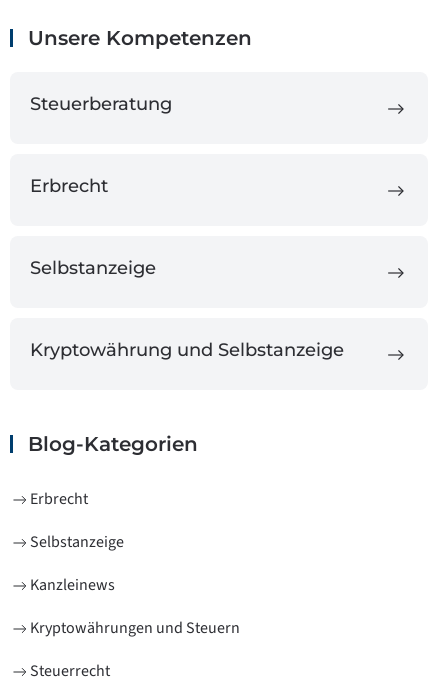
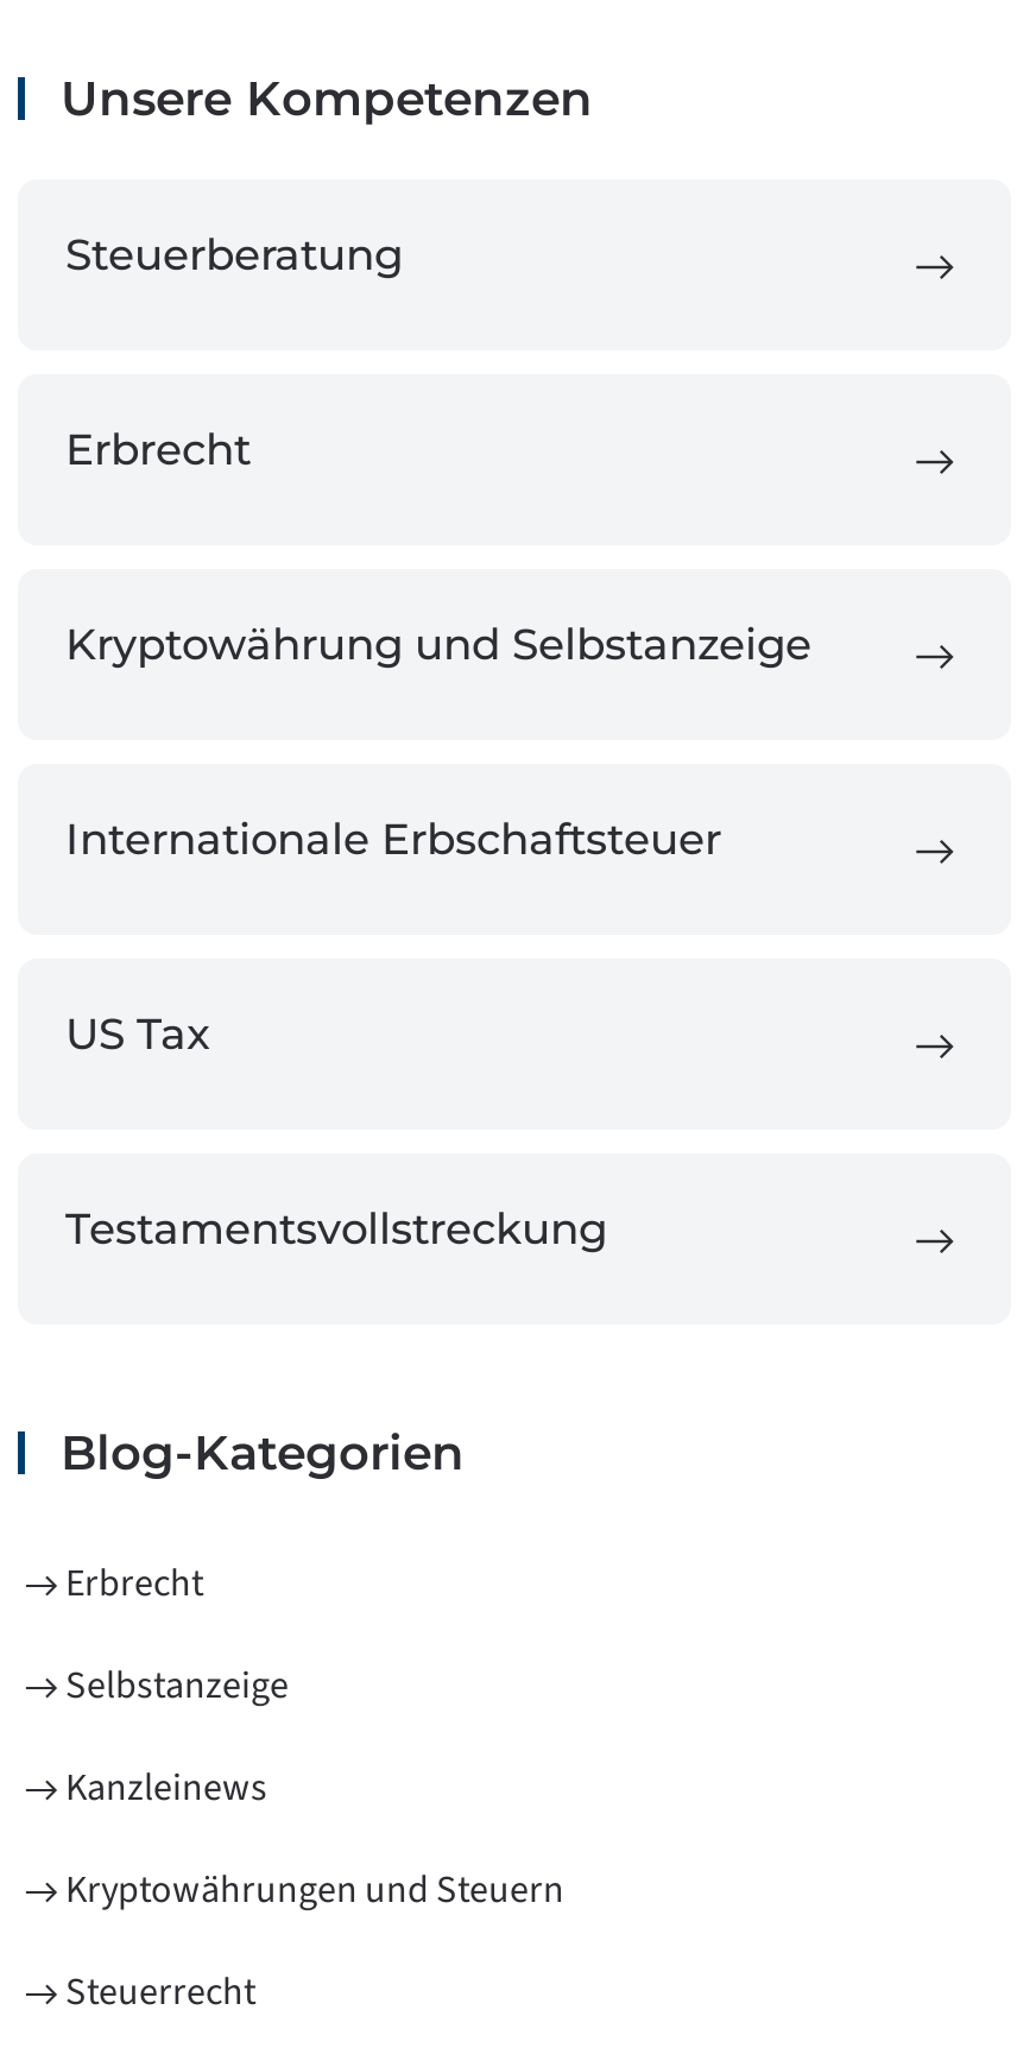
- Selbstanzeige

moved up: Kryptowährung und Selbstanzeige

+ Internationale Erbschaftsteuer

+ US Tax

+ Testamentsvollstreckung
